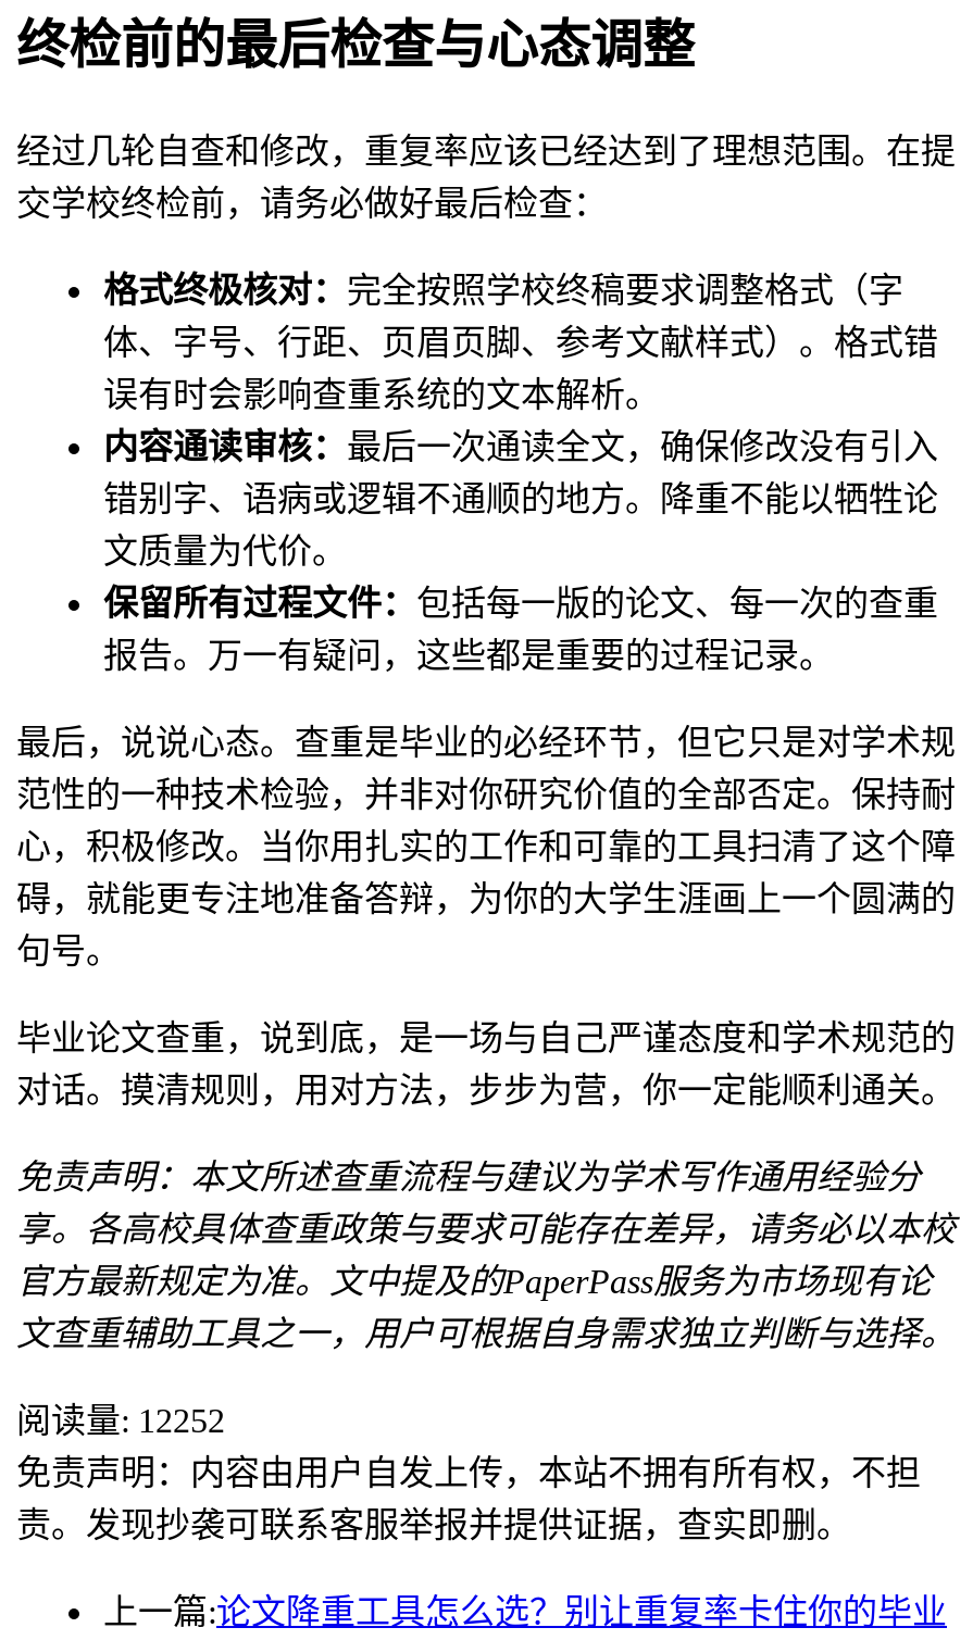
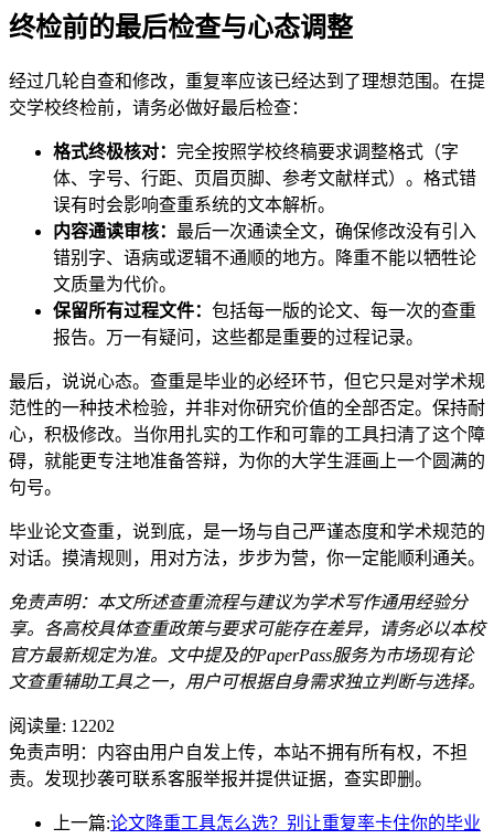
- 阅读量: 12252
+ 阅读量: 12202
